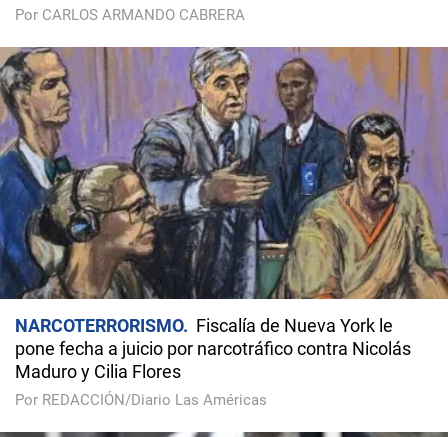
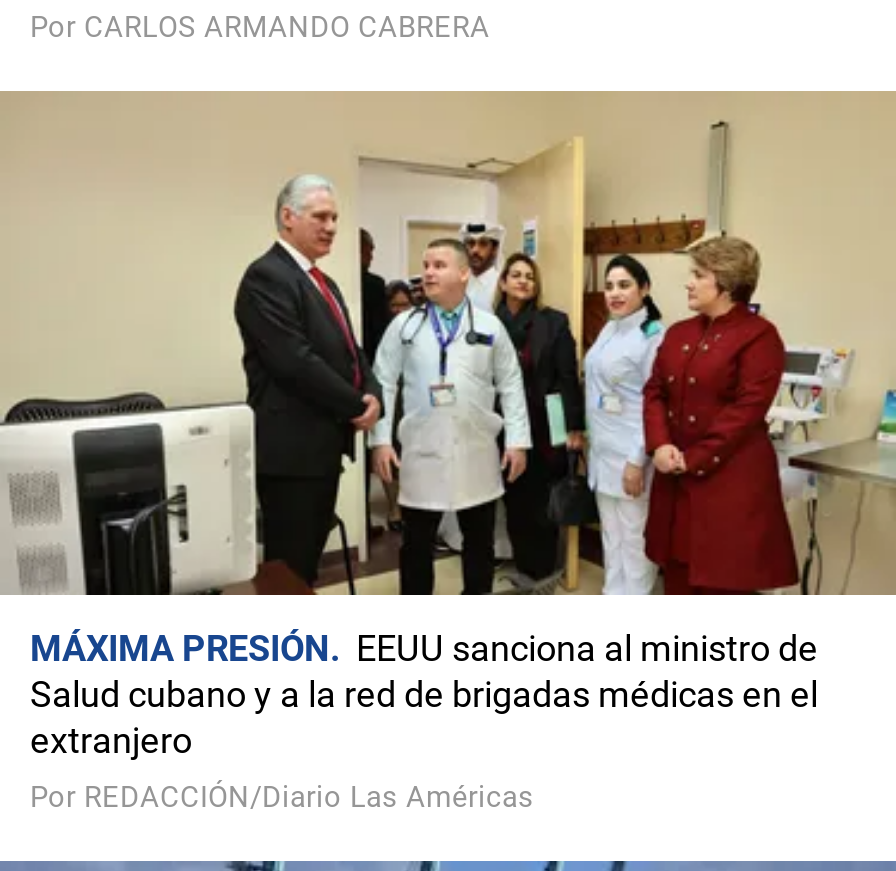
- [image]
- NARCOTERRORISMO
- Fiscalía de Nueva York le
- pone fecha a juicio por narcotráfico contra Nicolás
- Maduro y Cilia Flores
+ [image]
+ MÁXIMA PRESIÓN
+ EEUU sanciona al ministro de
+ Salud cubano y a la red de brigadas médicas en el
+ extranjero
